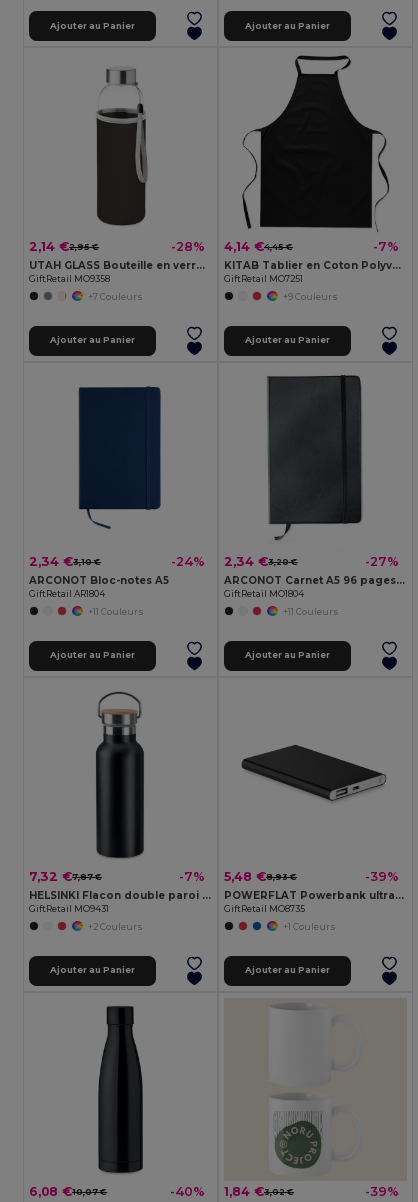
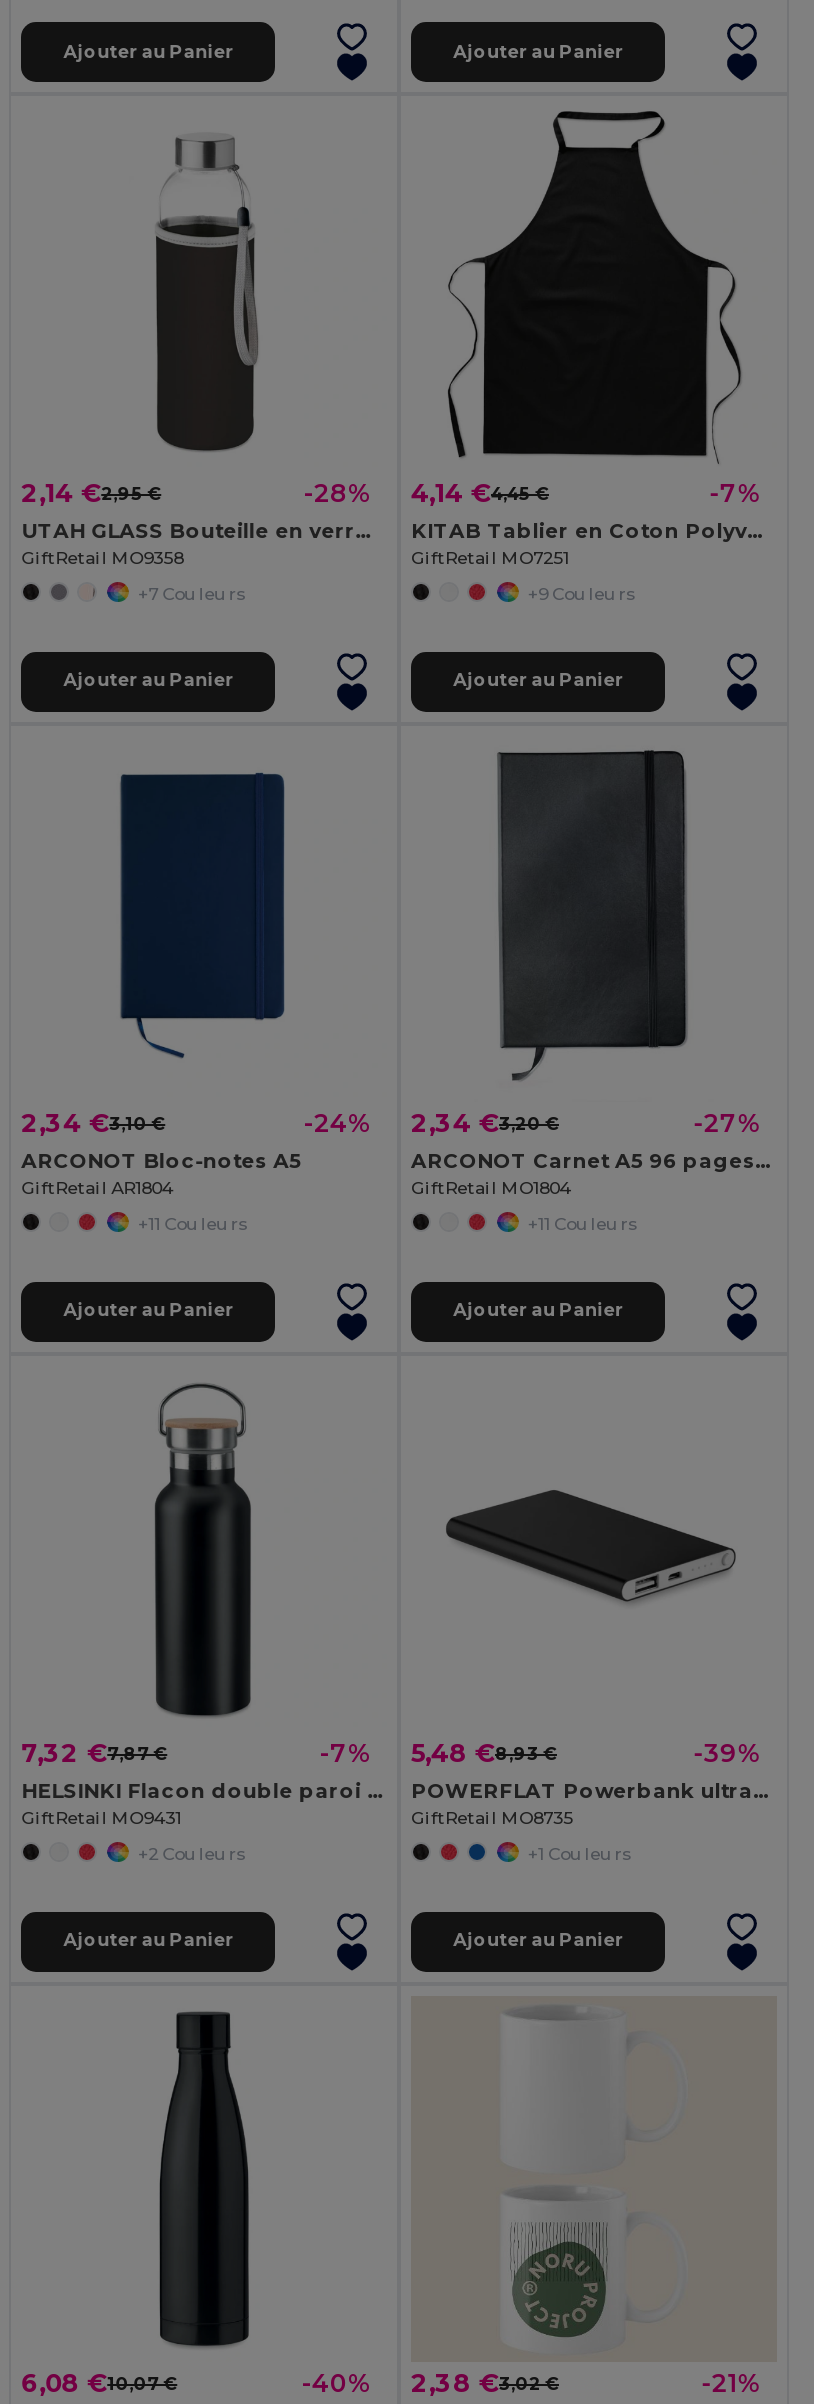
- -40% 1,84 €3,02 €
+ -40% 2,38 €3,02 €

- -39%
+ -21%
